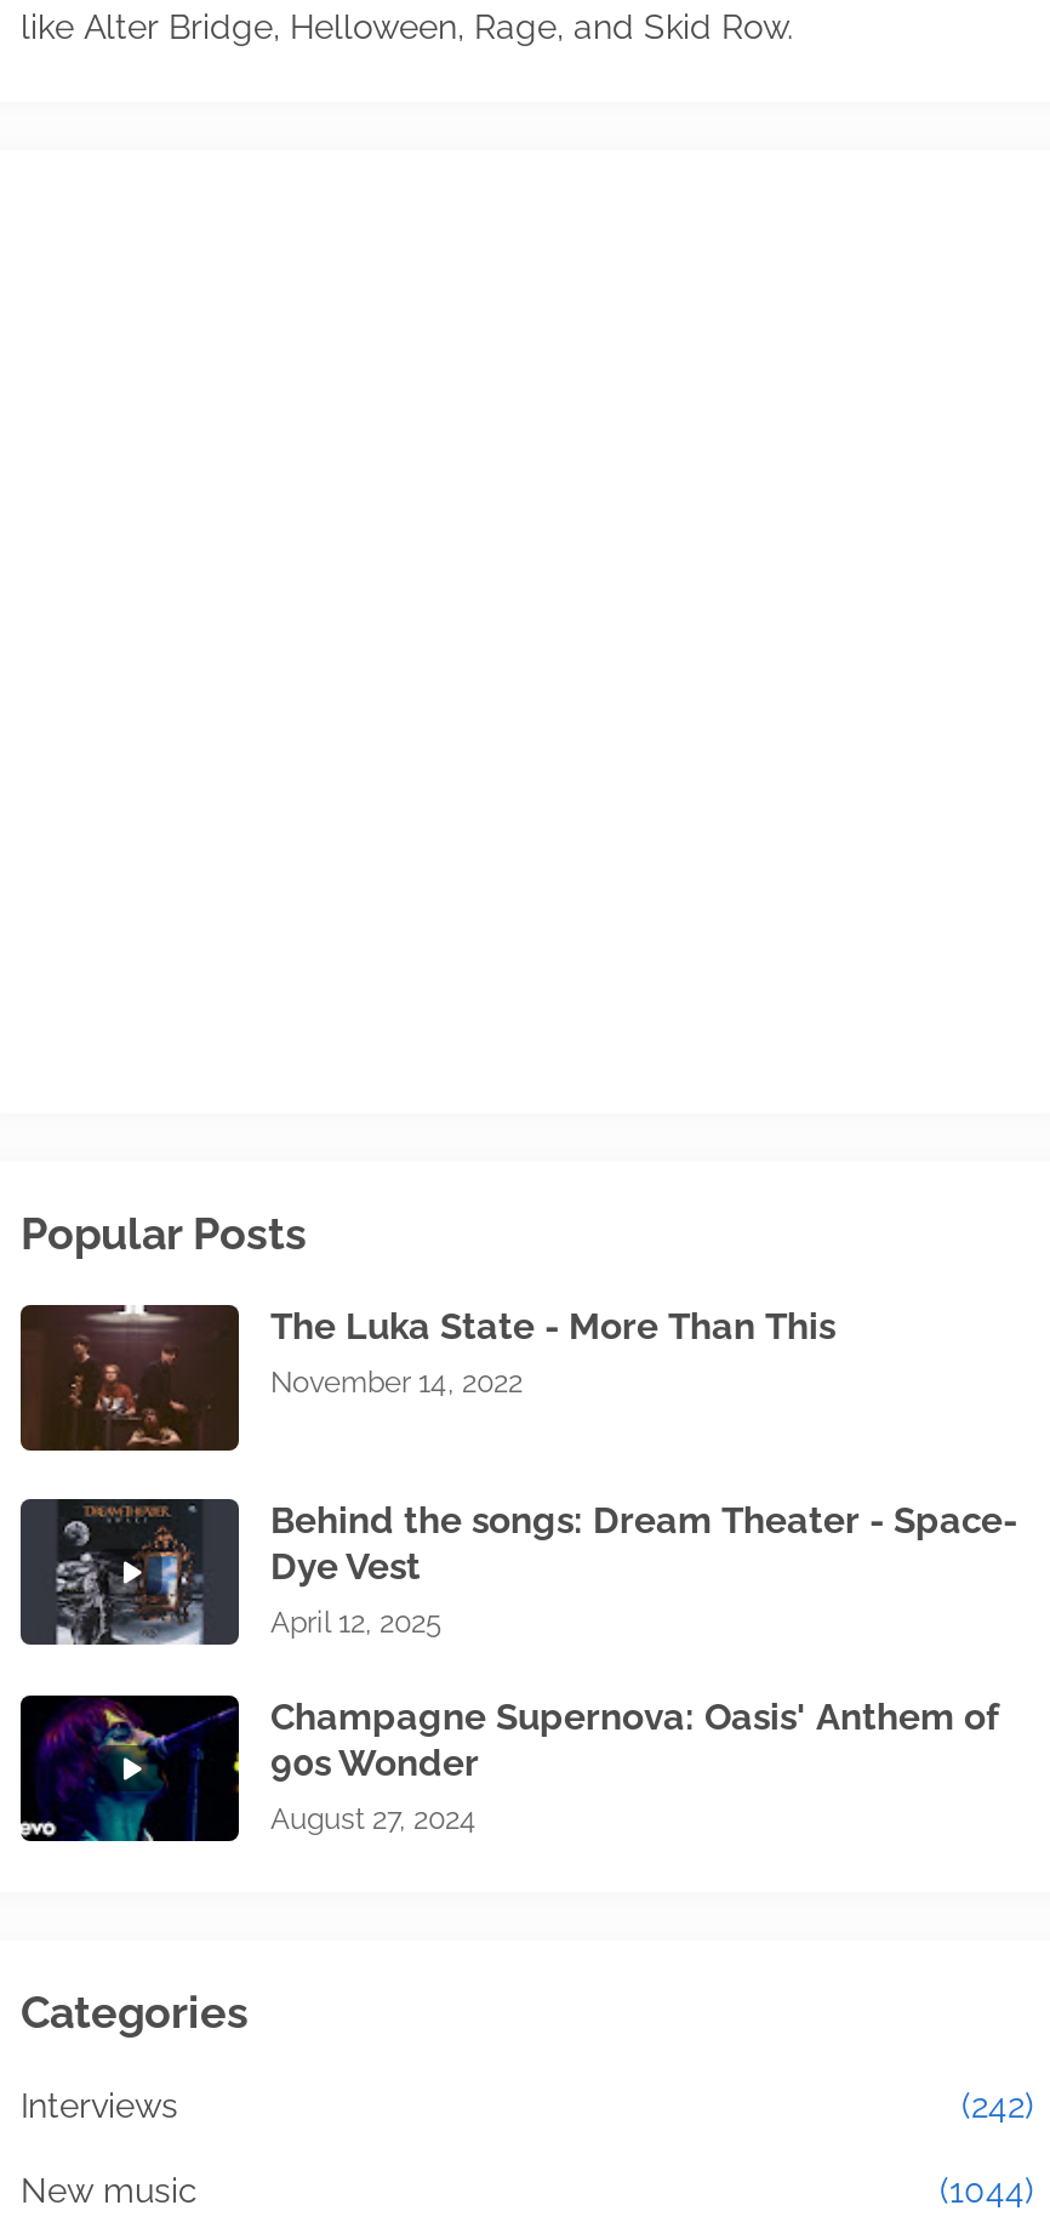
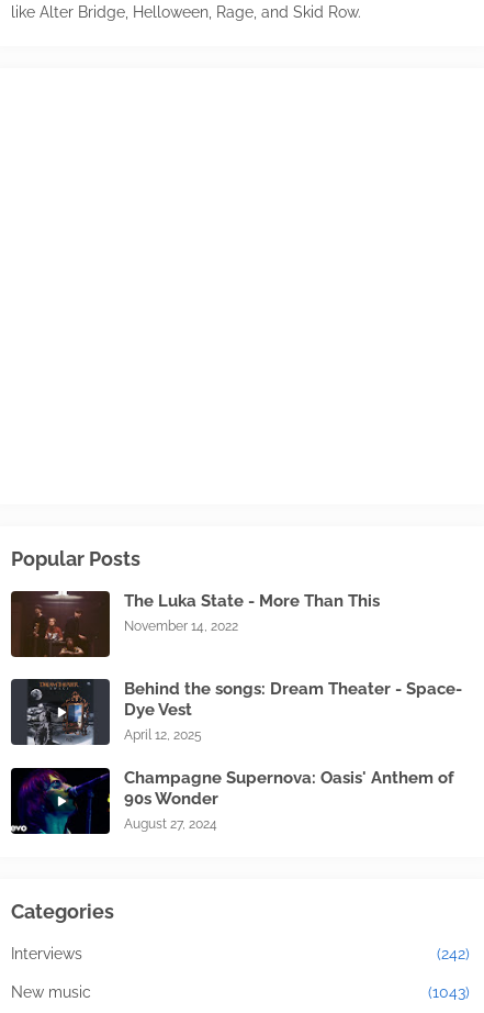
- (1044)
+ (1043)
